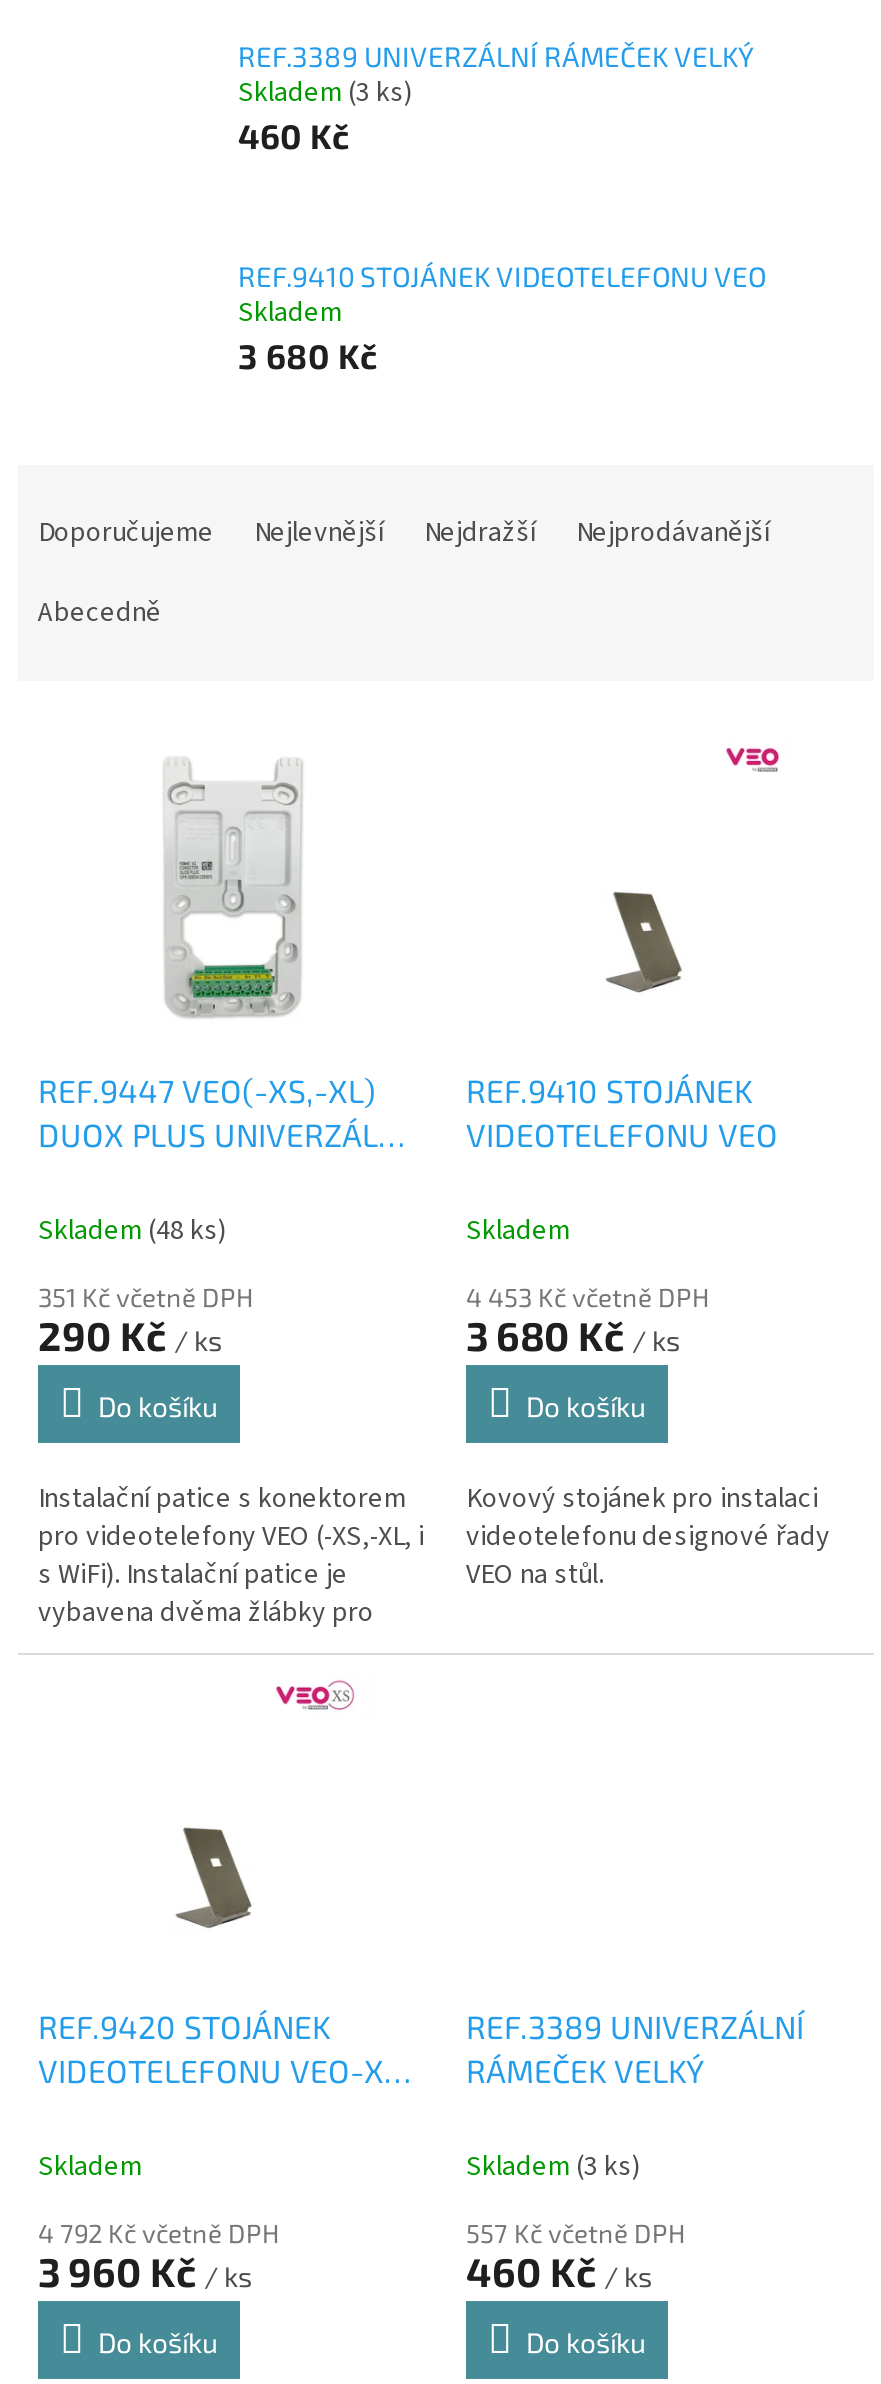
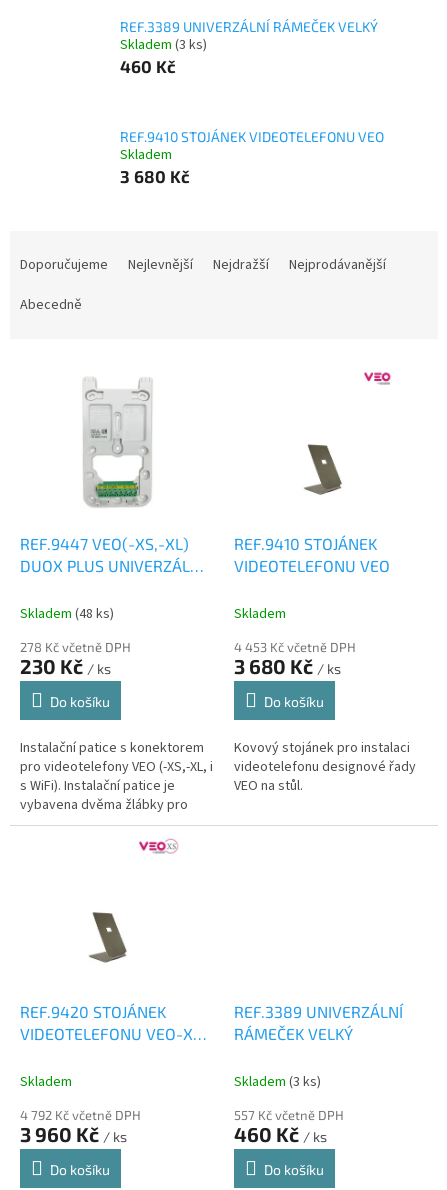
- 351 Kč včetně DPH
+ 278 Kč včetně DPH

- 290 Kč / ks
+ 230 Kč / ks
